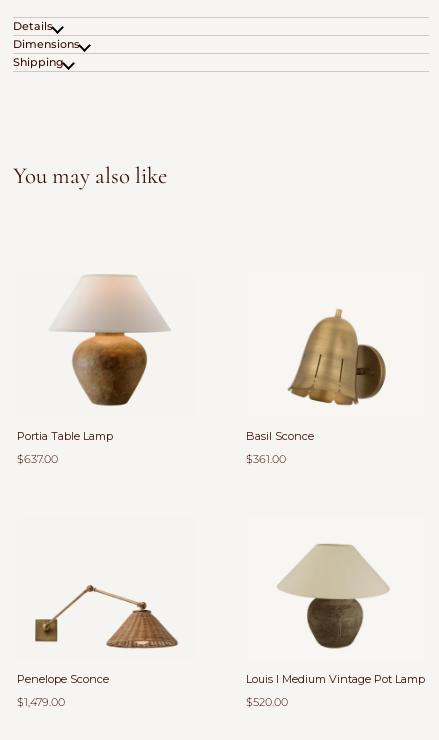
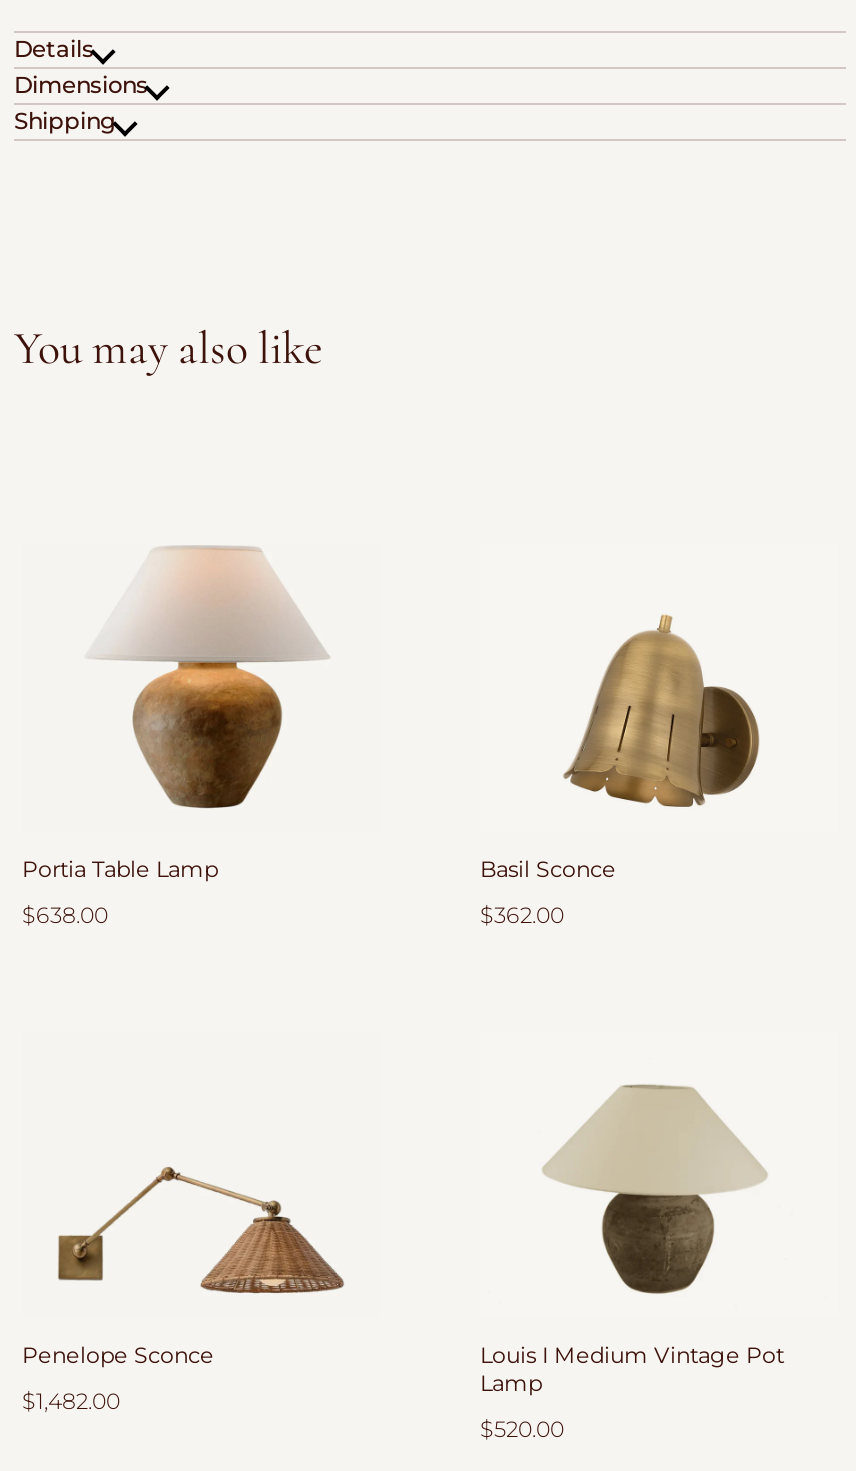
- $637.00
+ $638.00

- $361.00
+ $362.00

- $1,479.00
+ $1,482.00
